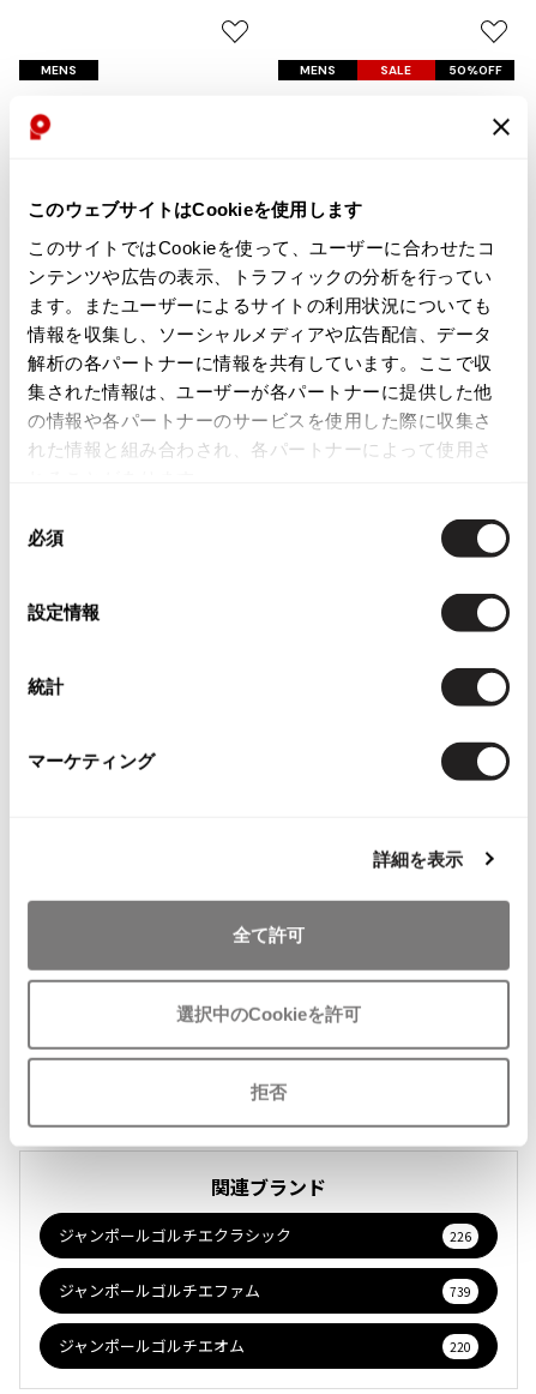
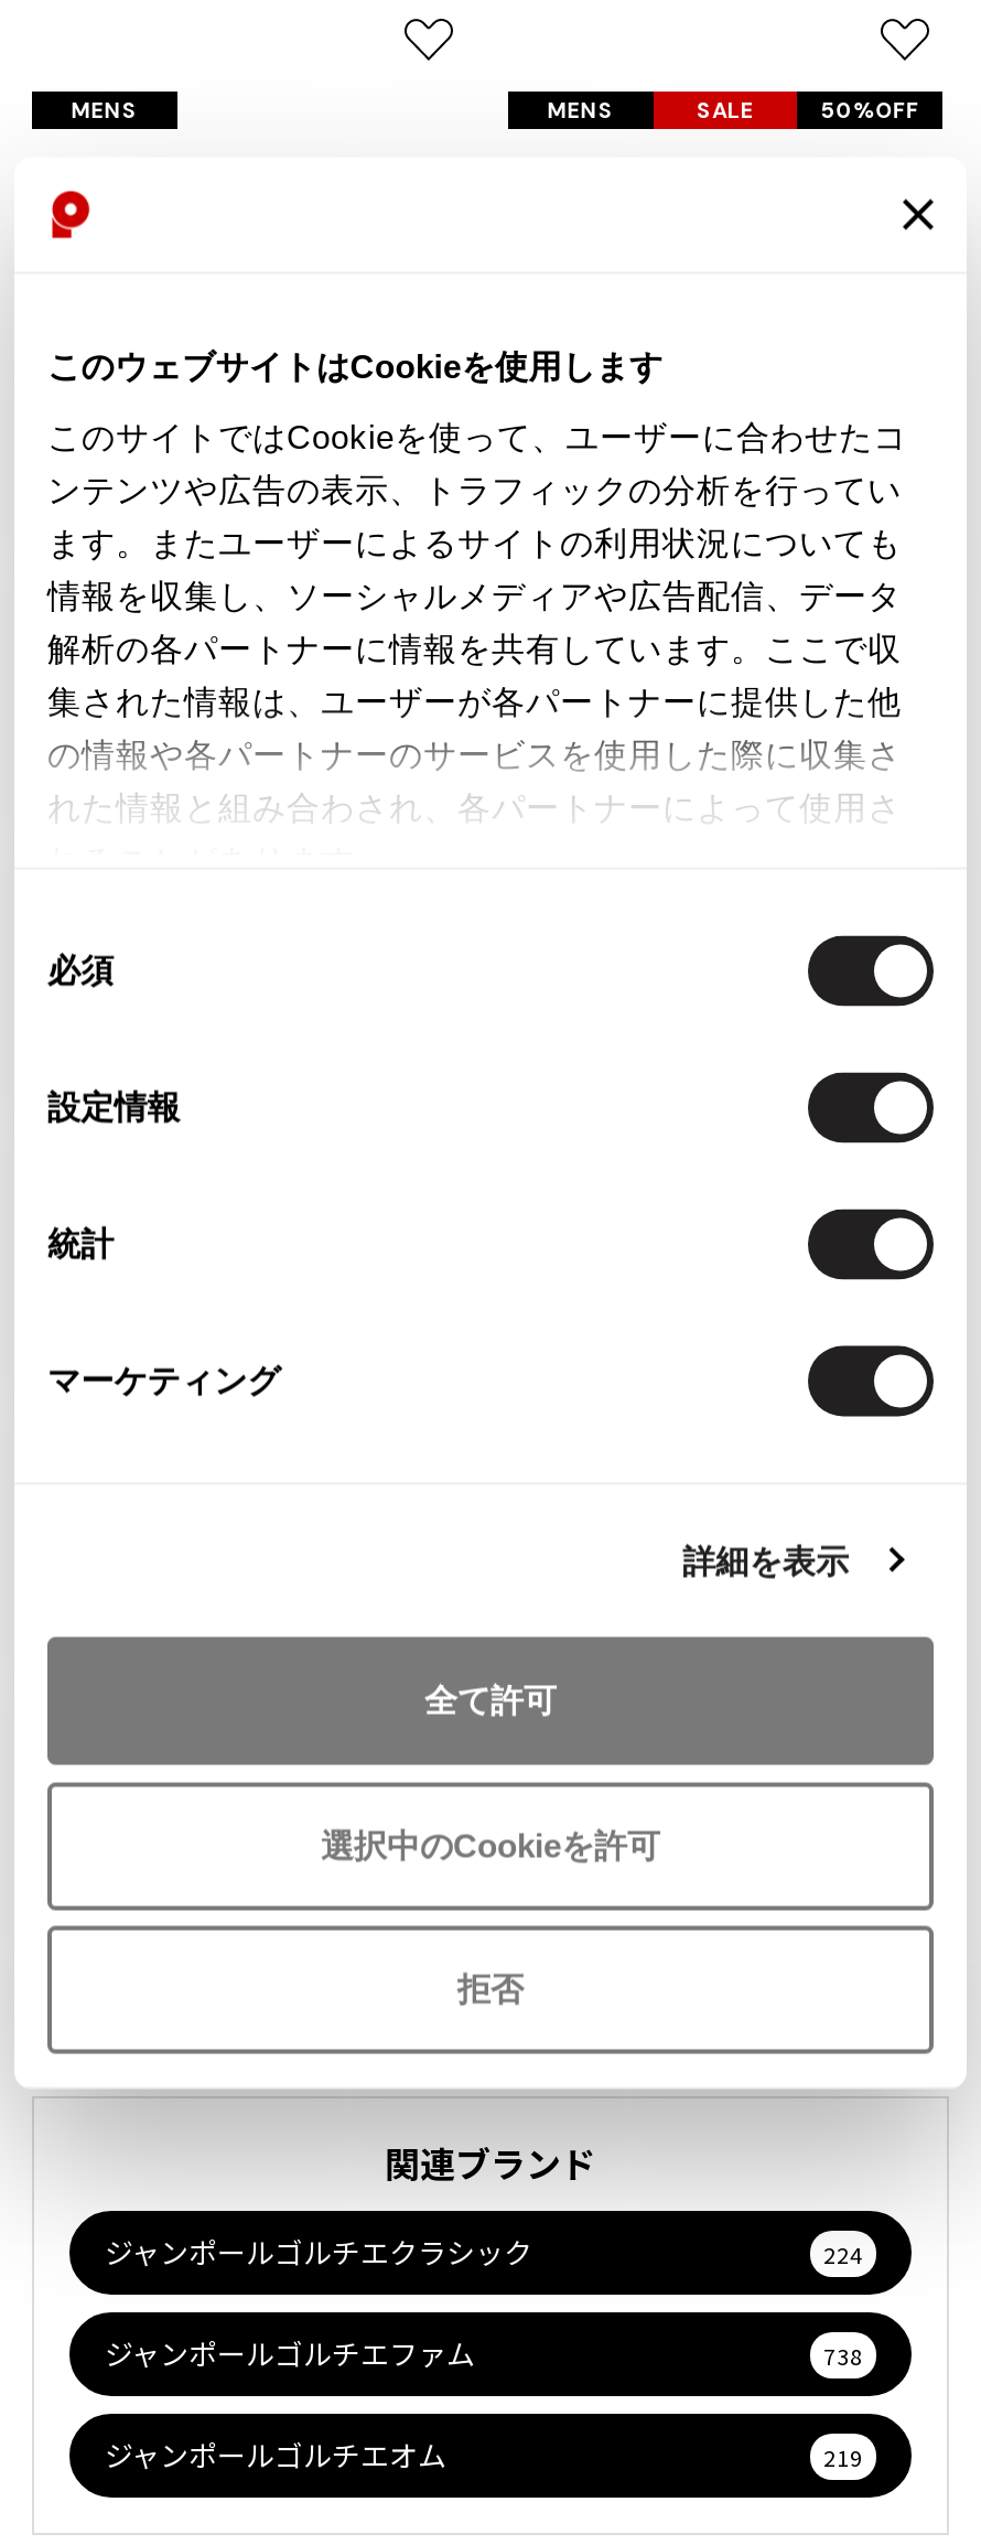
- 226
+ 224

- 739
+ 738

- 220
+ 219
